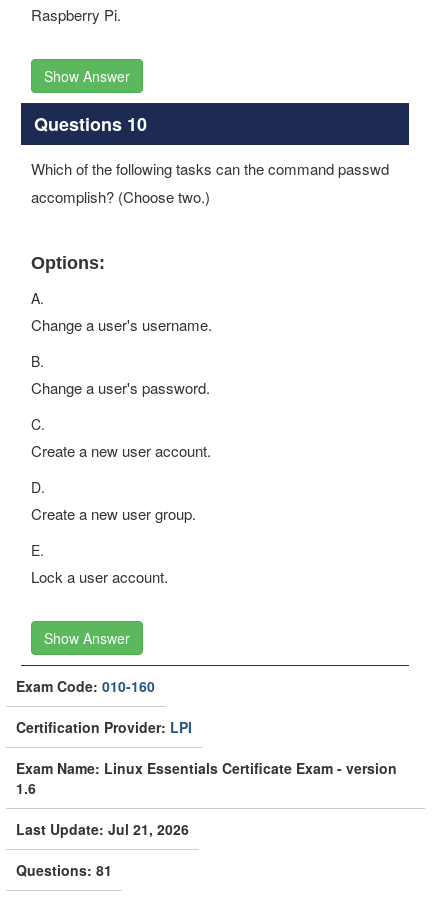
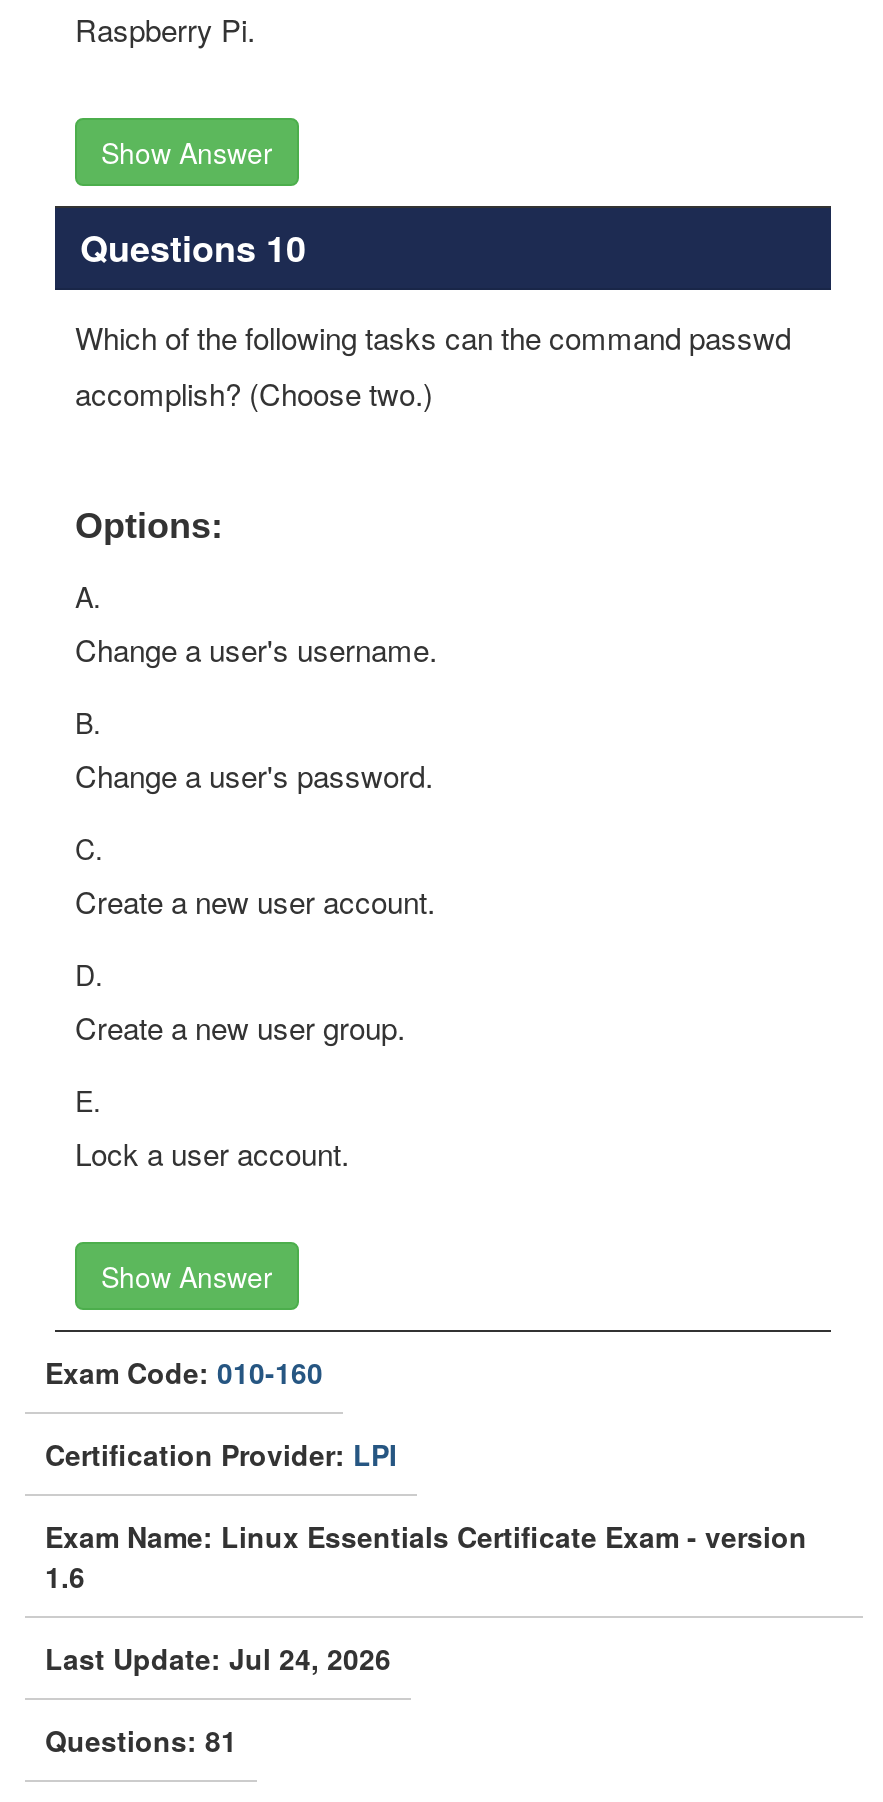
- Last Update: Jul 21, 2026
+ Last Update: Jul 24, 2026
